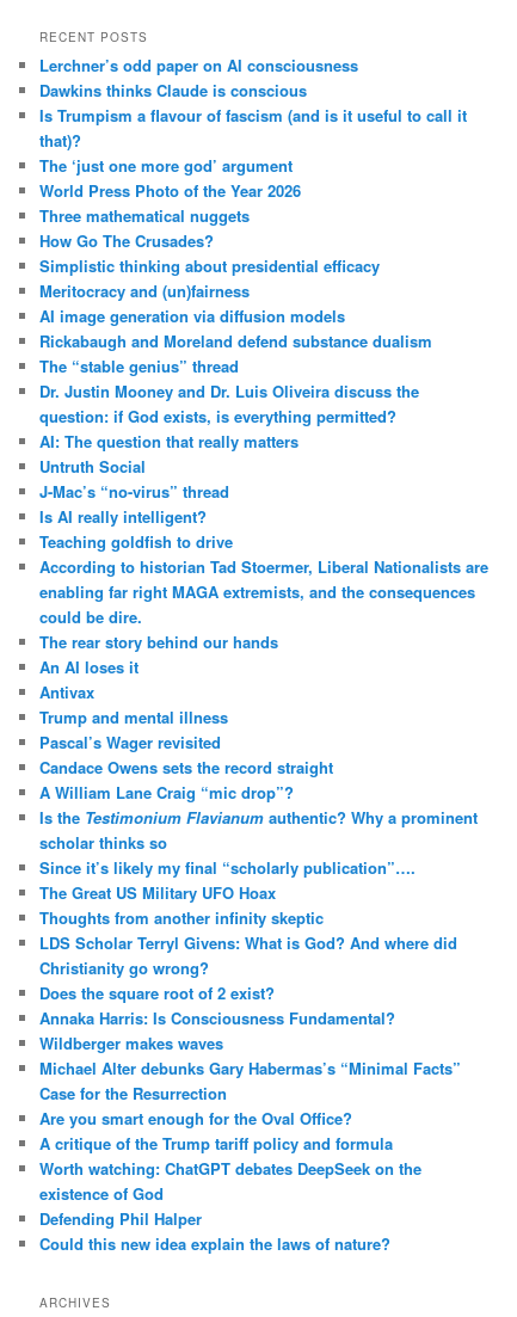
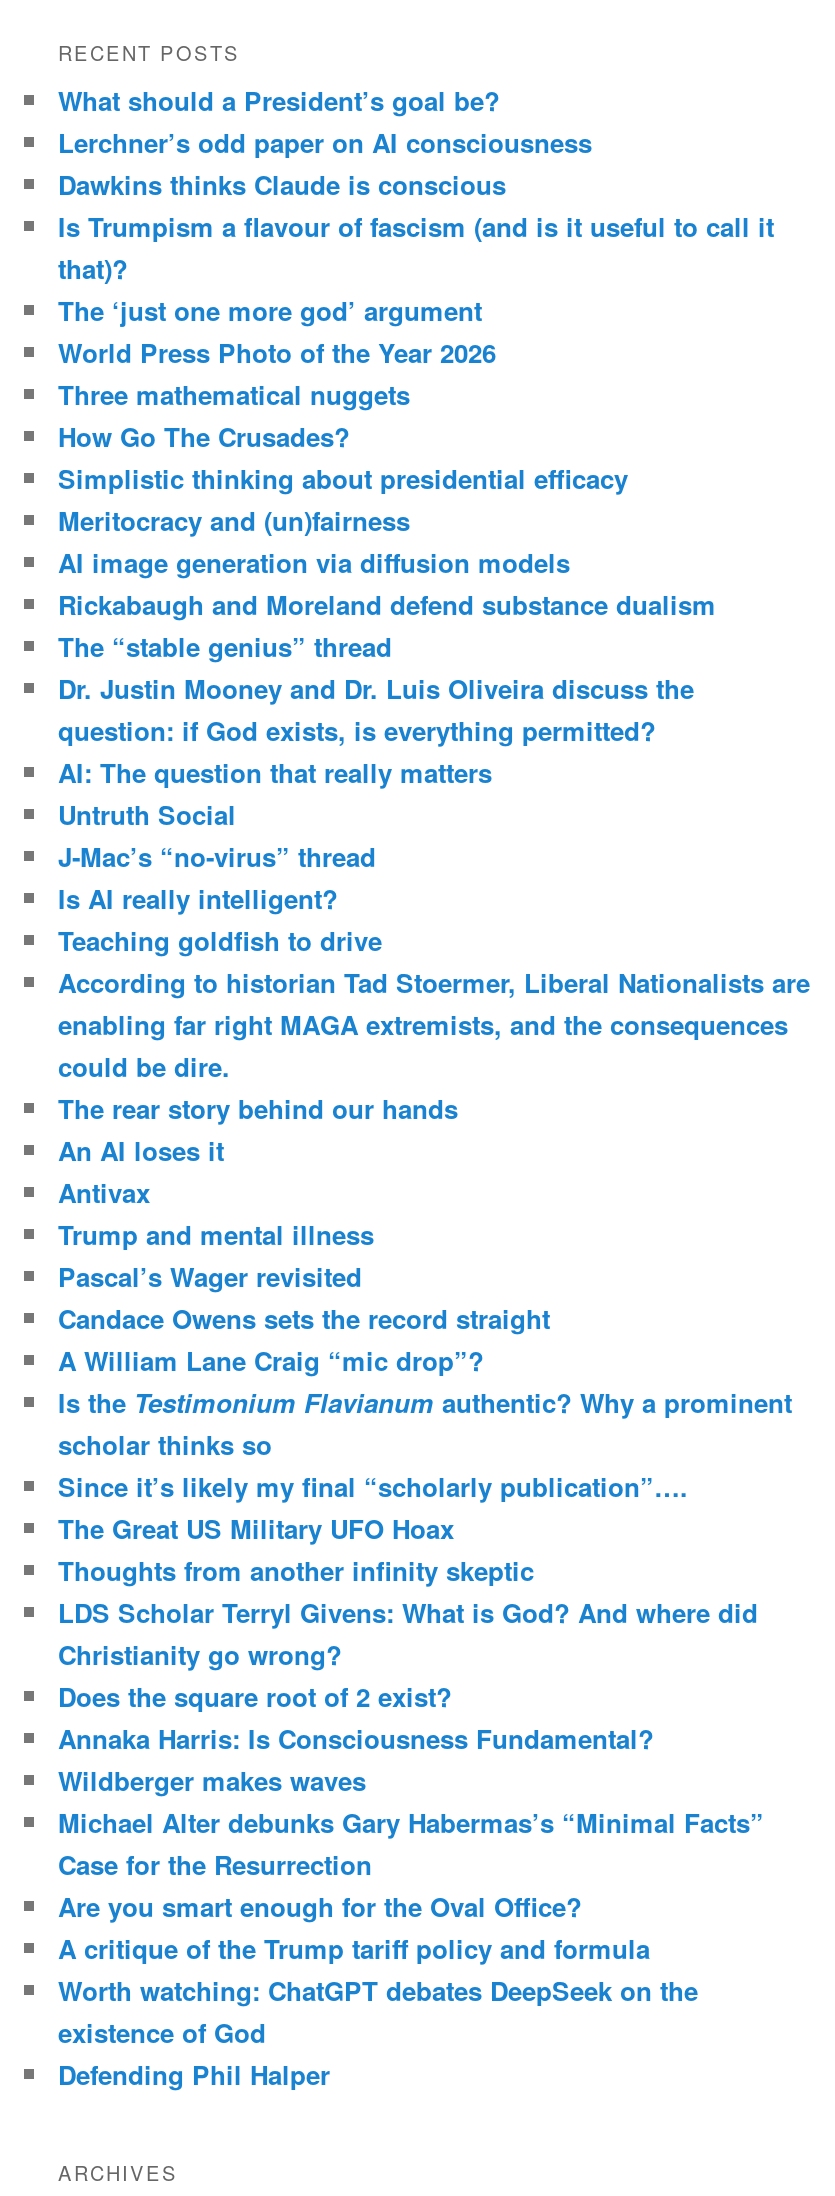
+ What should a President’s goal be?

moved down: Lerchner’s odd paper on AI consciousness | Dawkins thinks Claude is conscious | Is Trumpism a flavour of fascism (and is it useful to call it | ... | existence of God | Defending Phil Halper

- Could this new idea explain the laws of nature?
